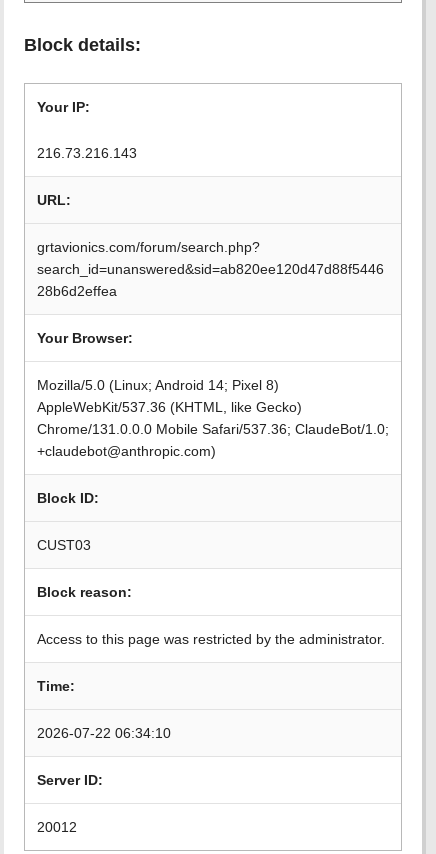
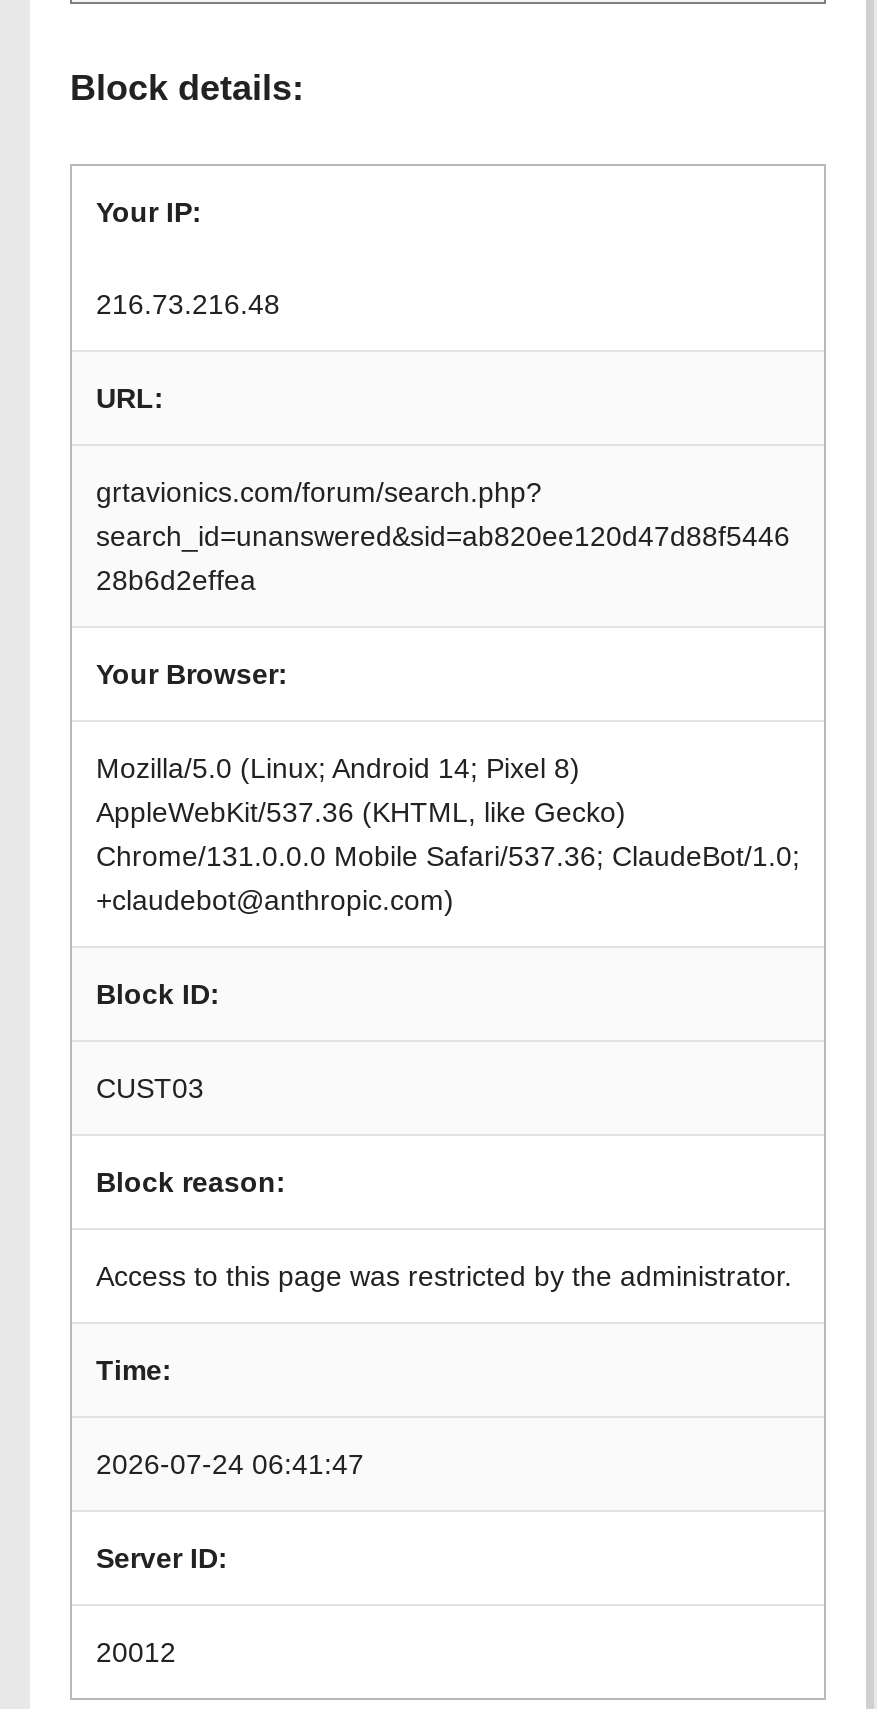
- 216.73.216.143
+ 216.73.216.48

- 2026-07-22 06:34:10
+ 2026-07-24 06:41:47
